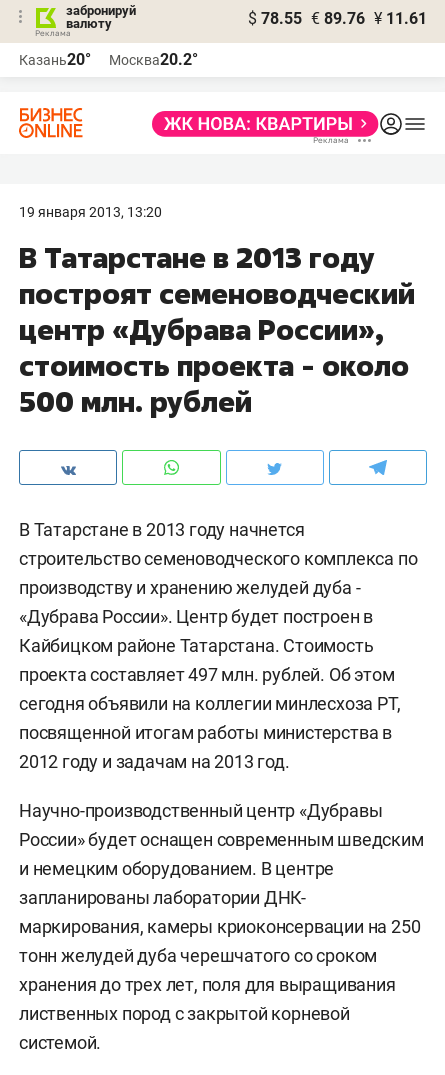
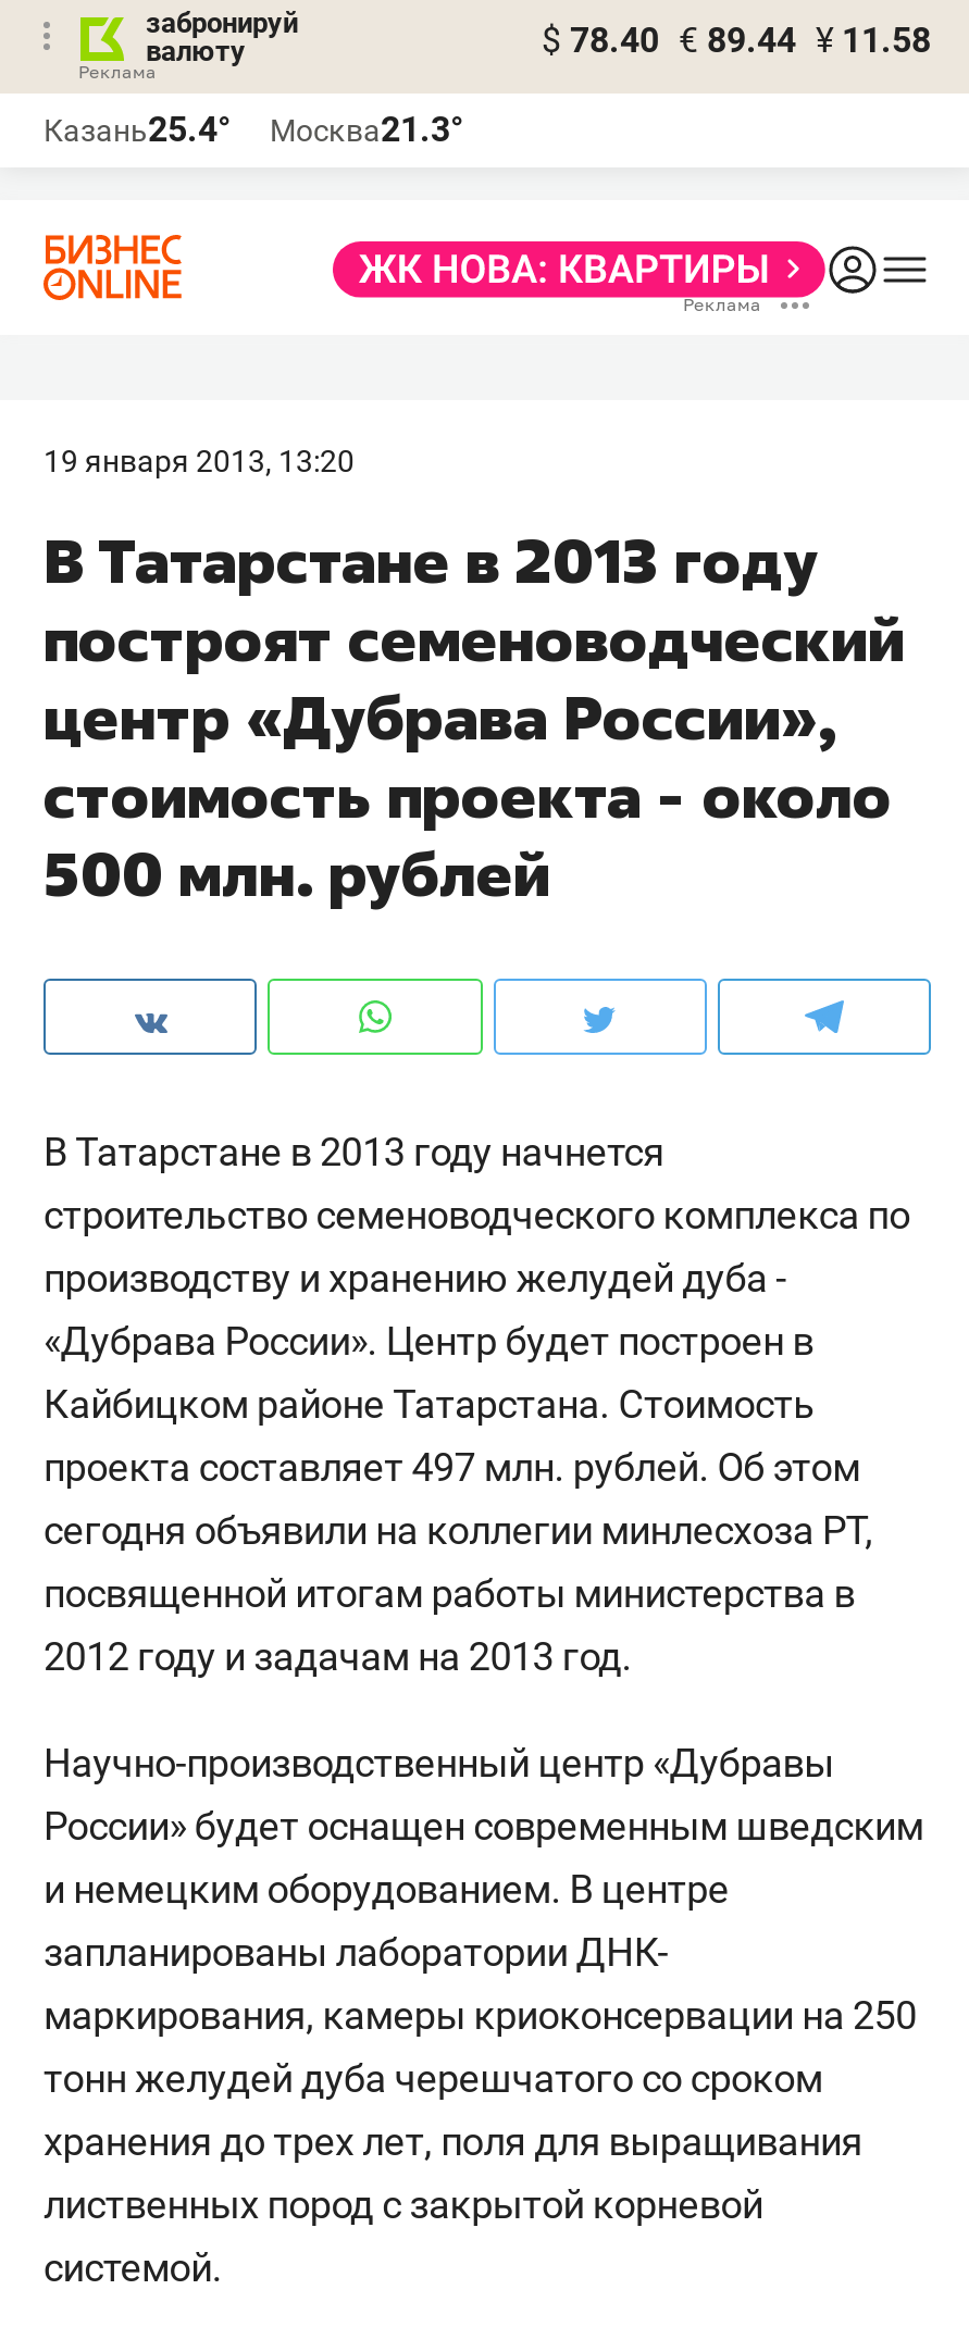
- $ 78.55 € 89.76 ¥ 11.61
+ $ 78.40 € 89.44 ¥ 11.58

- Казань20°
+ Казань25.4°

- Москва20.2°
+ Москва21.3°
